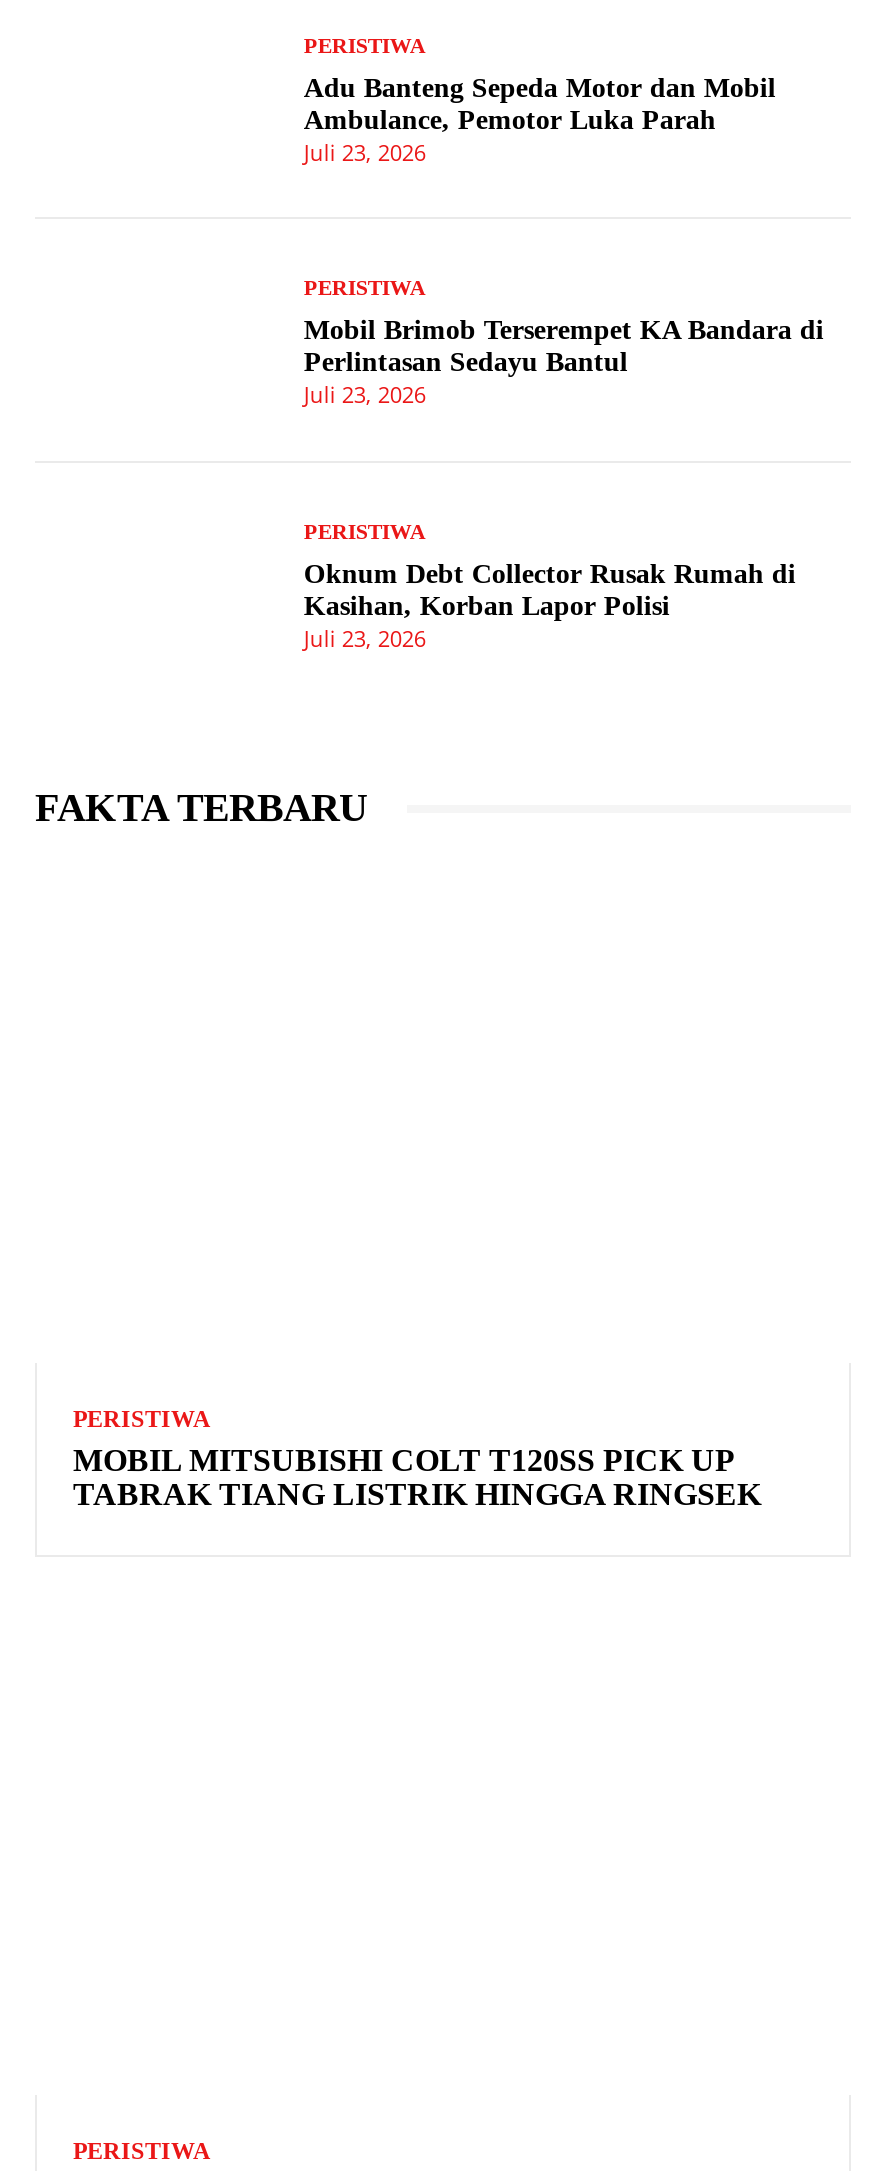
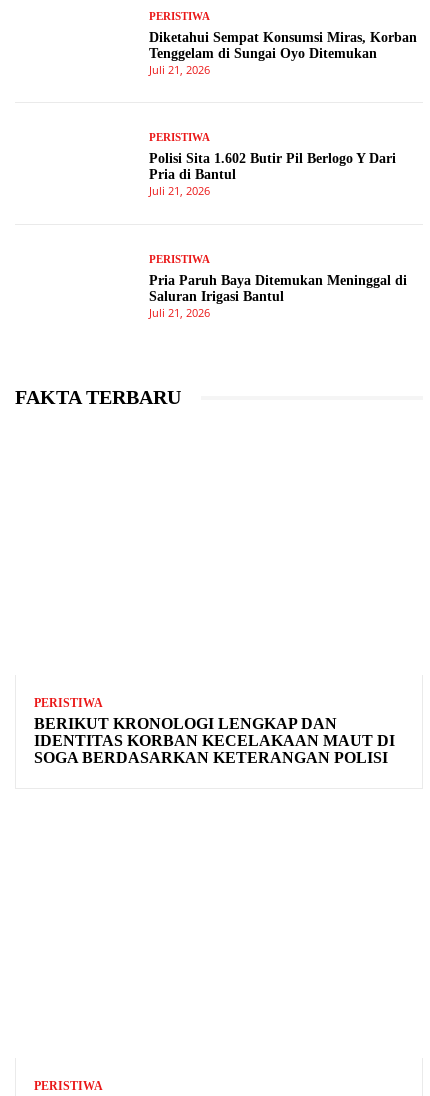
- Adu Banteng Sepeda Motor dan Mobil
- Ambulance, Pemotor Luka Parah
- Juli 23, 2026
+ Diketahui Sempat Konsumsi Miras, Korban
+ Tenggelam di Sungai Oyo Ditemukan
+ Juli 21, 2026

- Mobil Brimob Terserempet KA Bandara di
- Perlintasan Sedayu Bantul
- Juli 23, 2026
+ Polisi Sita 1.602 Butir Pil Berlogo Y Dari
+ Pria di Bantul
+ Juli 21, 2026

- Oknum Debt Collector Rusak Rumah di
- Kasihan, Korban Lapor Polisi
- Juli 23, 2026
+ Pria Paruh Baya Ditemukan Meninggal di
+ Saluran Irigasi Bantul
+ Juli 21, 2026

- MOBIL MITSUBISHI COLT T120SS PICK UP
- TABRAK TIANG LISTRIK HINGGA RINGSEK
+ BERIKUT KRONOLOGI LENGKAP DAN
+ IDENTITAS KORBAN KECELAKAAN MAUT DI
+ SOGA BERDASARKAN KETERANGAN POLISI
